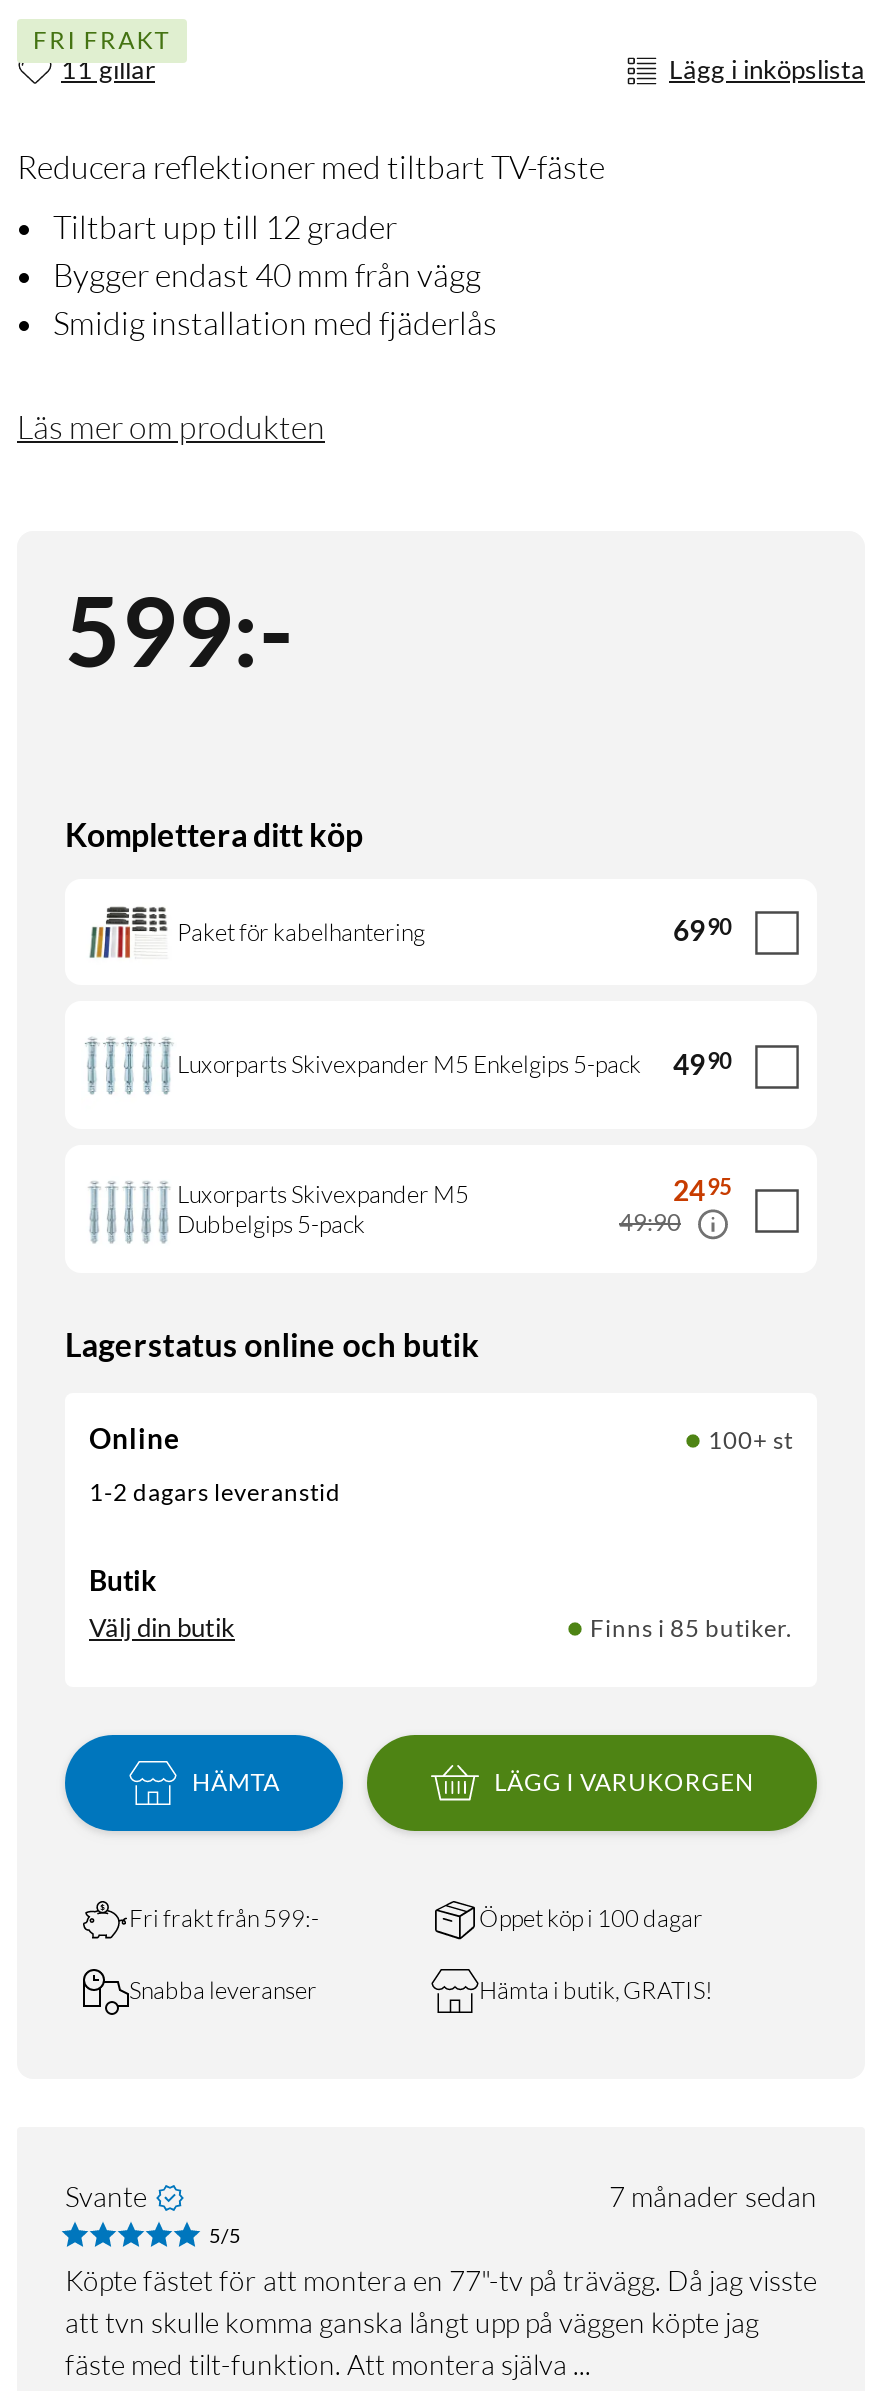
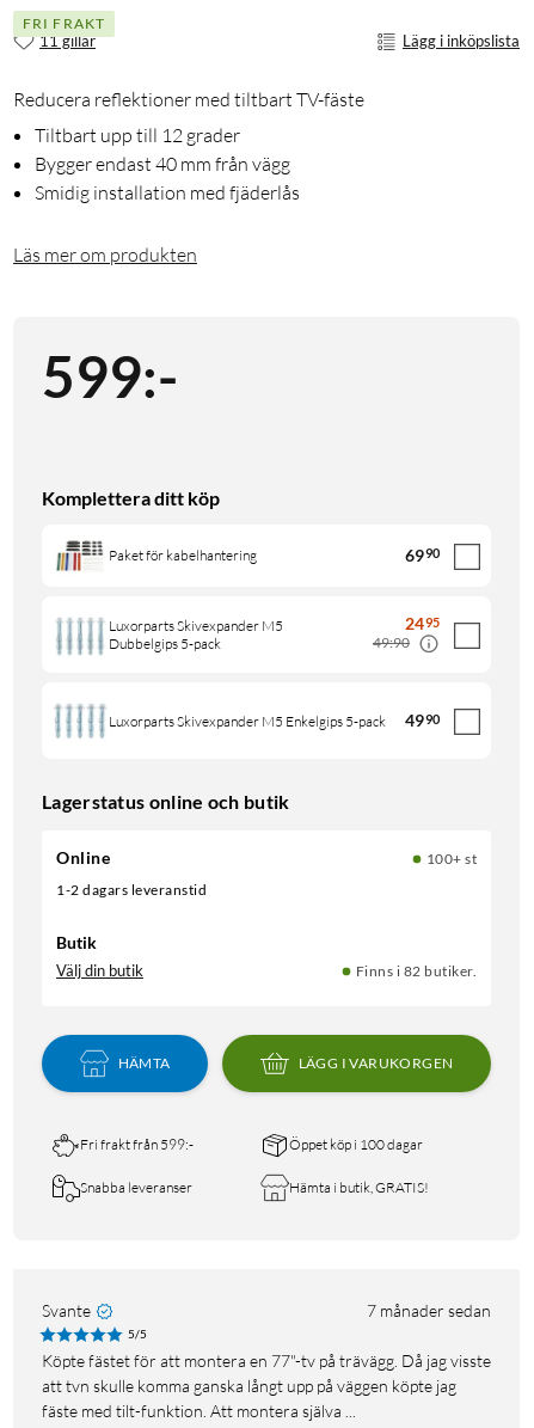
moved down: Luxorparts Skivexpander M5 Enkelgips 5-pack | 49 90

moved up: Luxorparts Skivexpander M5 | Dubbelgips 5-pack | 24 95 | 49:90

- Finns i 85 butiker.
+ Finns i 82 butiker.
